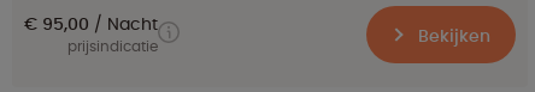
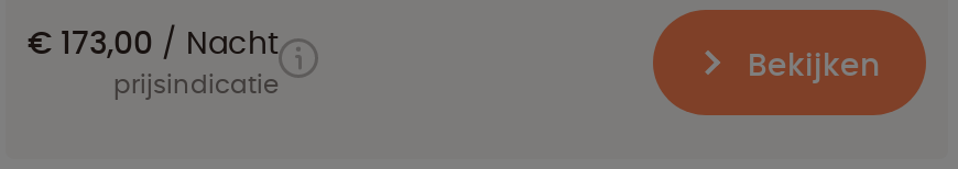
- € 95,00 Nacht
+ € 173,00 Nacht
